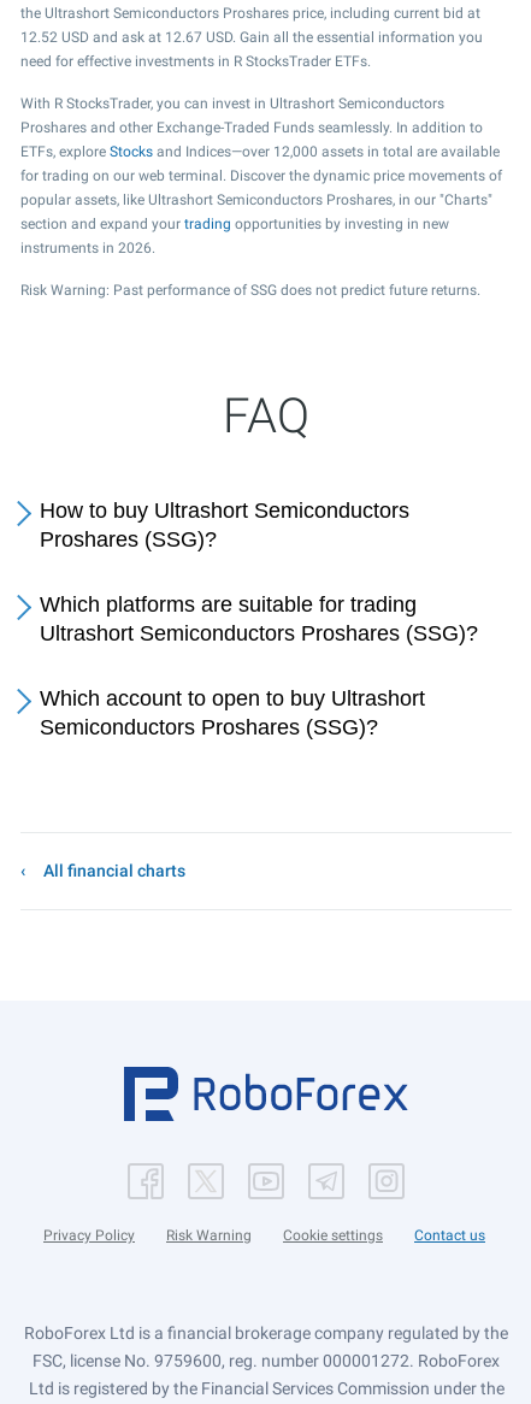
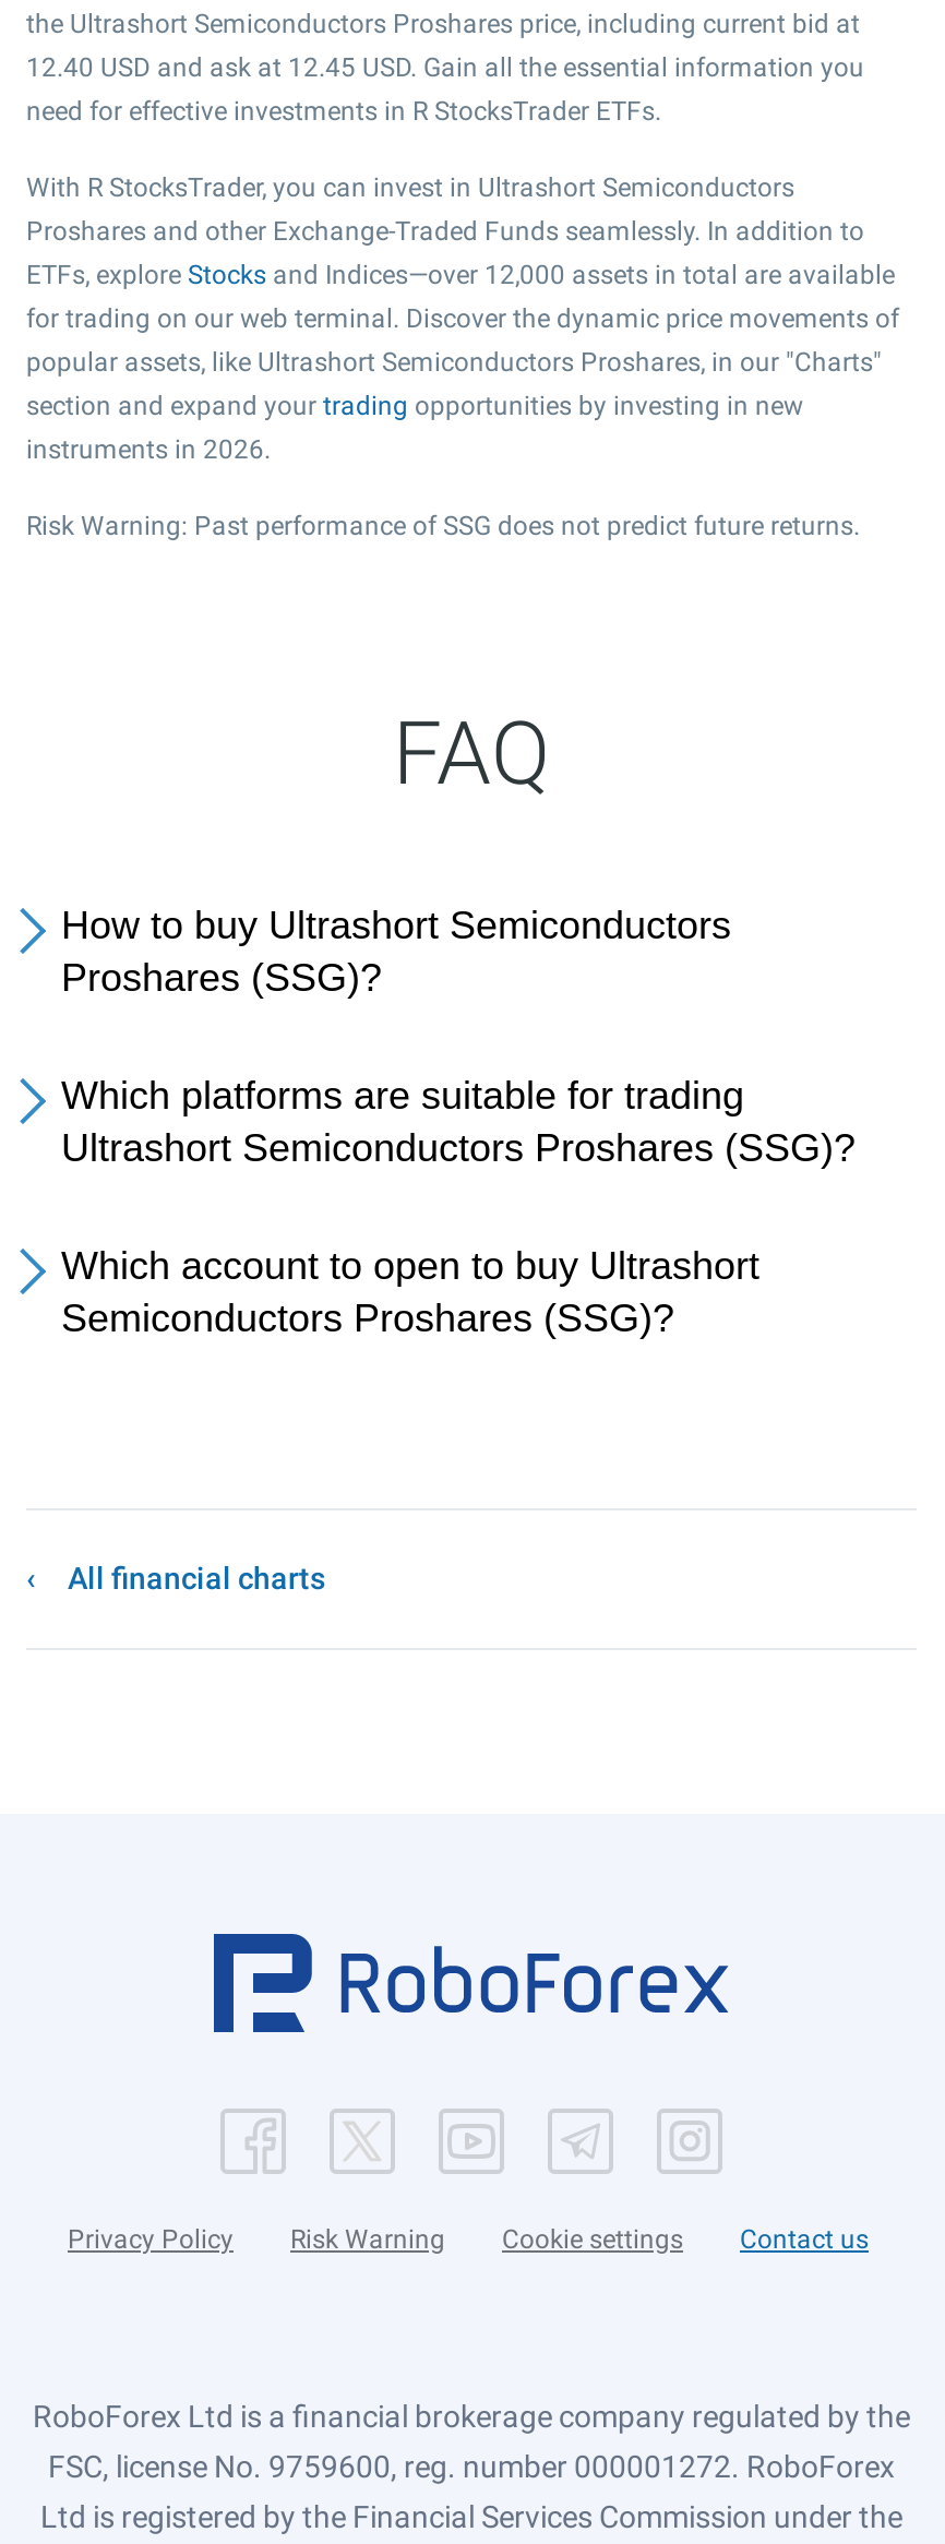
- 12.52 USD and ask at 12.67 USD. Gain all the essential information you
+ 12.40 USD and ask at 12.45 USD. Gain all the essential information you
